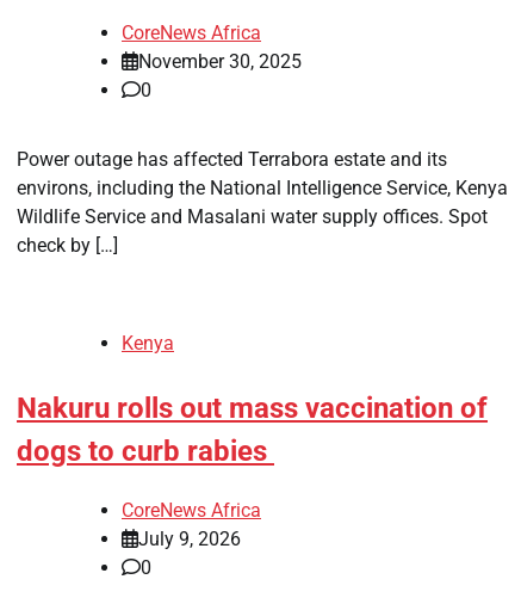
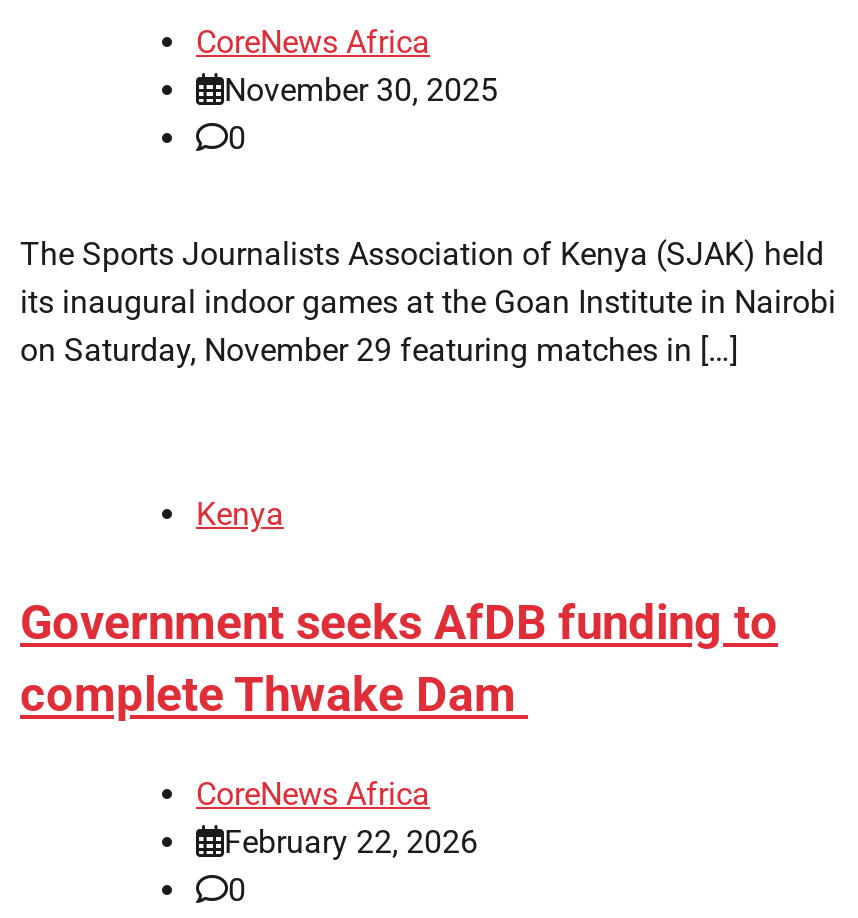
- Power outage has affected Terrabora estate and its
- environs, including the National Intelligence Service, Kenya
- Wildlife Service and Masalani water supply offices. Spot
- check by […]
+ The Sports Journalists Association of Kenya (SJAK) held
+ its inaugural indoor games at the Goan Institute in Nairobi
+ on Saturday, November 29 featuring matches in […]

- Nakuru rolls out mass vaccination of
- dogs to curb rabies
+ Government seeks AfDB funding to
+ complete Thwake Dam

- July 9, 2026
+ February 22, 2026
